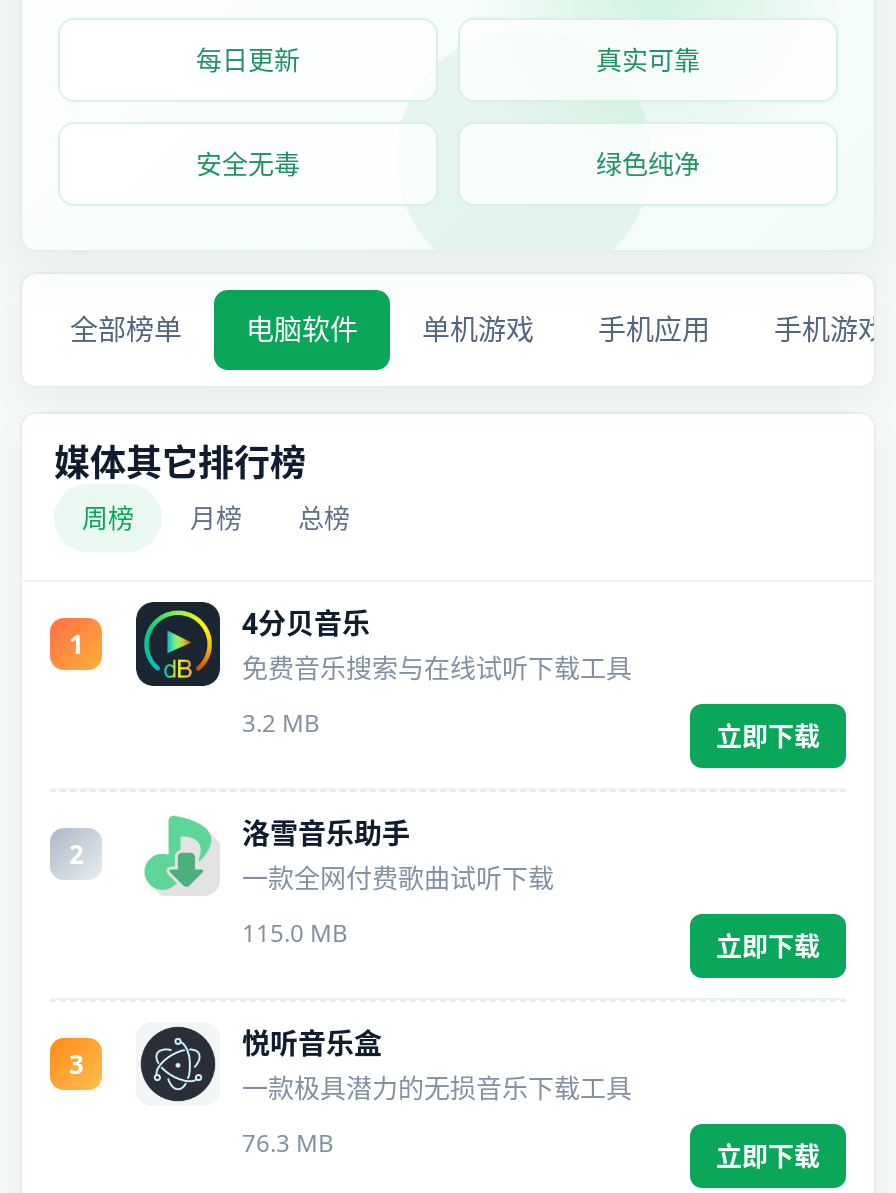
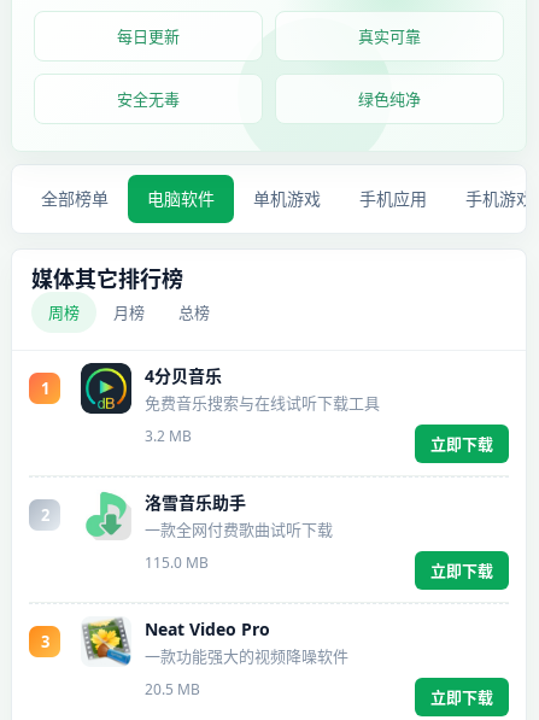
- [image]
- 悦听音乐盒
- 一款极具潜力的无损音乐下载工具
+ [image]
+ Neat Video Pro
+ 一款功能强大的视频降噪软件

- 76.3 MB
+ 20.5 MB
